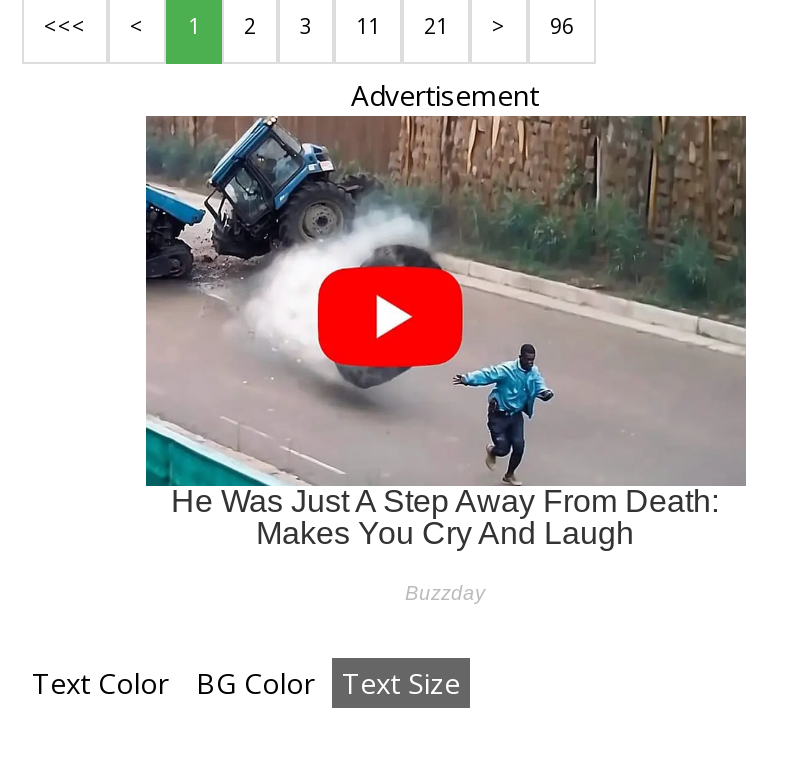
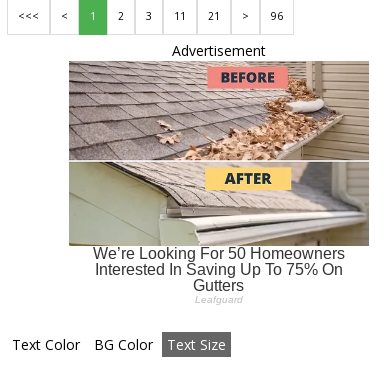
- [image]
+ [image]
